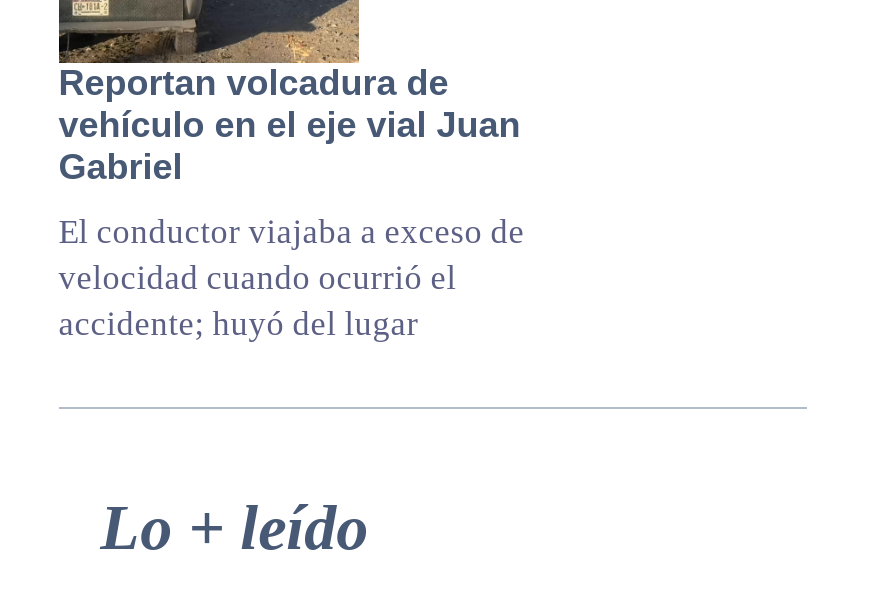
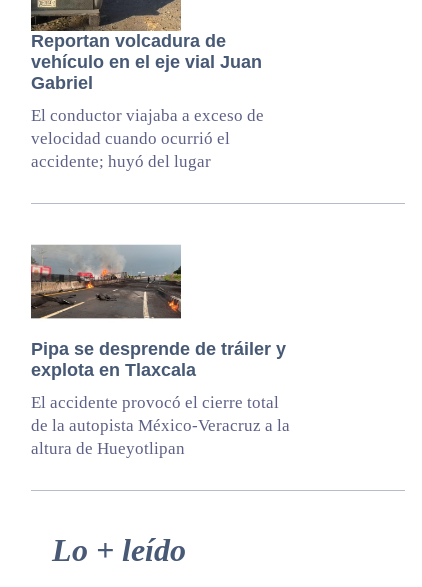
+ [image]
+ Pipa se desprende de tráiler y
+ explota en Tlaxcala
+ El accidente provocó el cierre total
+ de la autopista México-Veracruz a la
+ altura de Hueyotlipan
